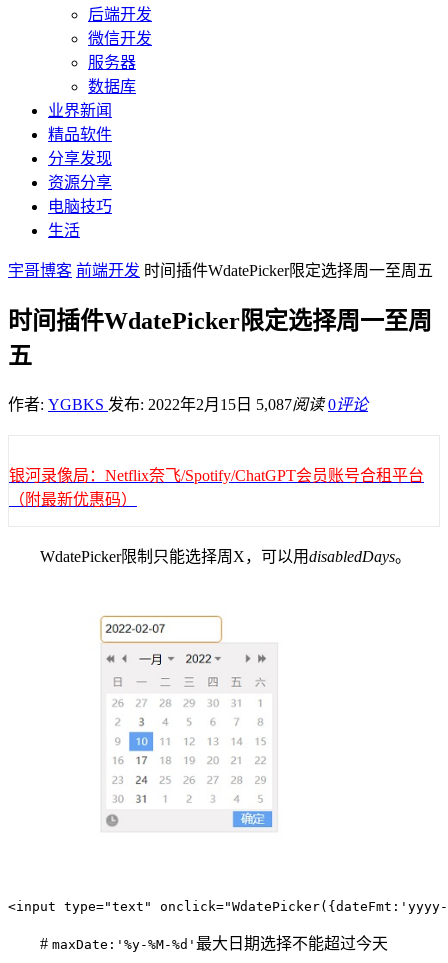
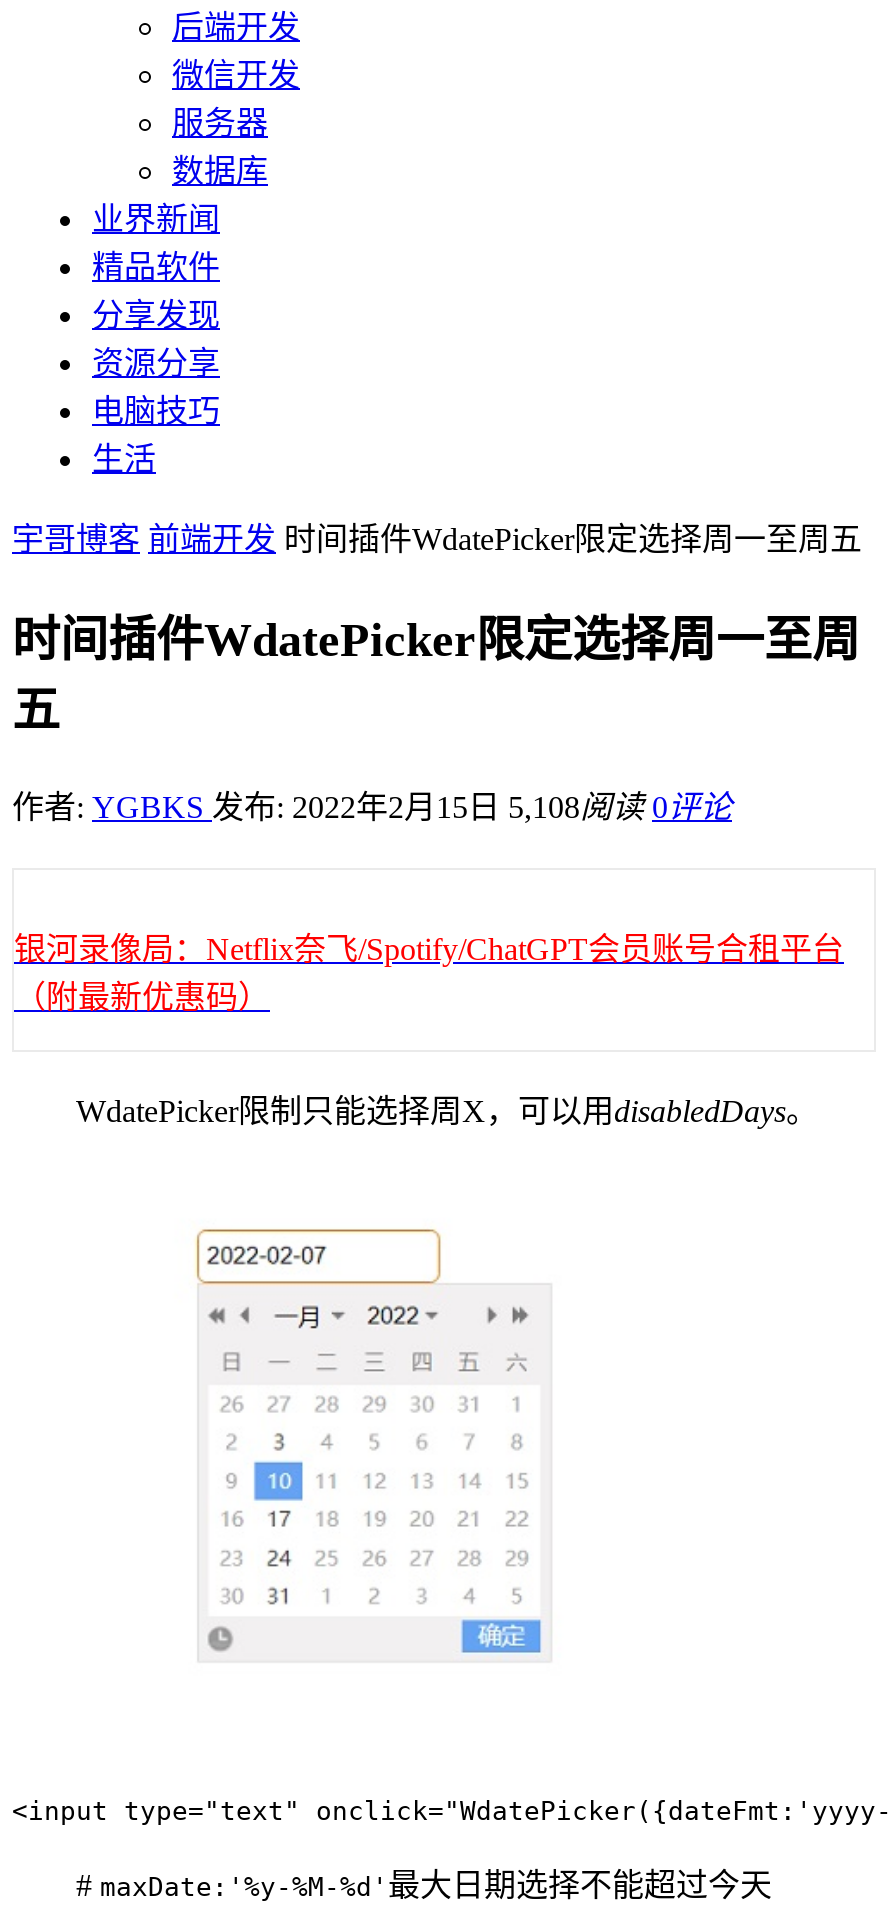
- 作者: YGBKS发布: 2022年2月15日5,087阅读 0评论
+ 作者: YGBKS发布: 2022年2月15日5,108阅读 0评论
